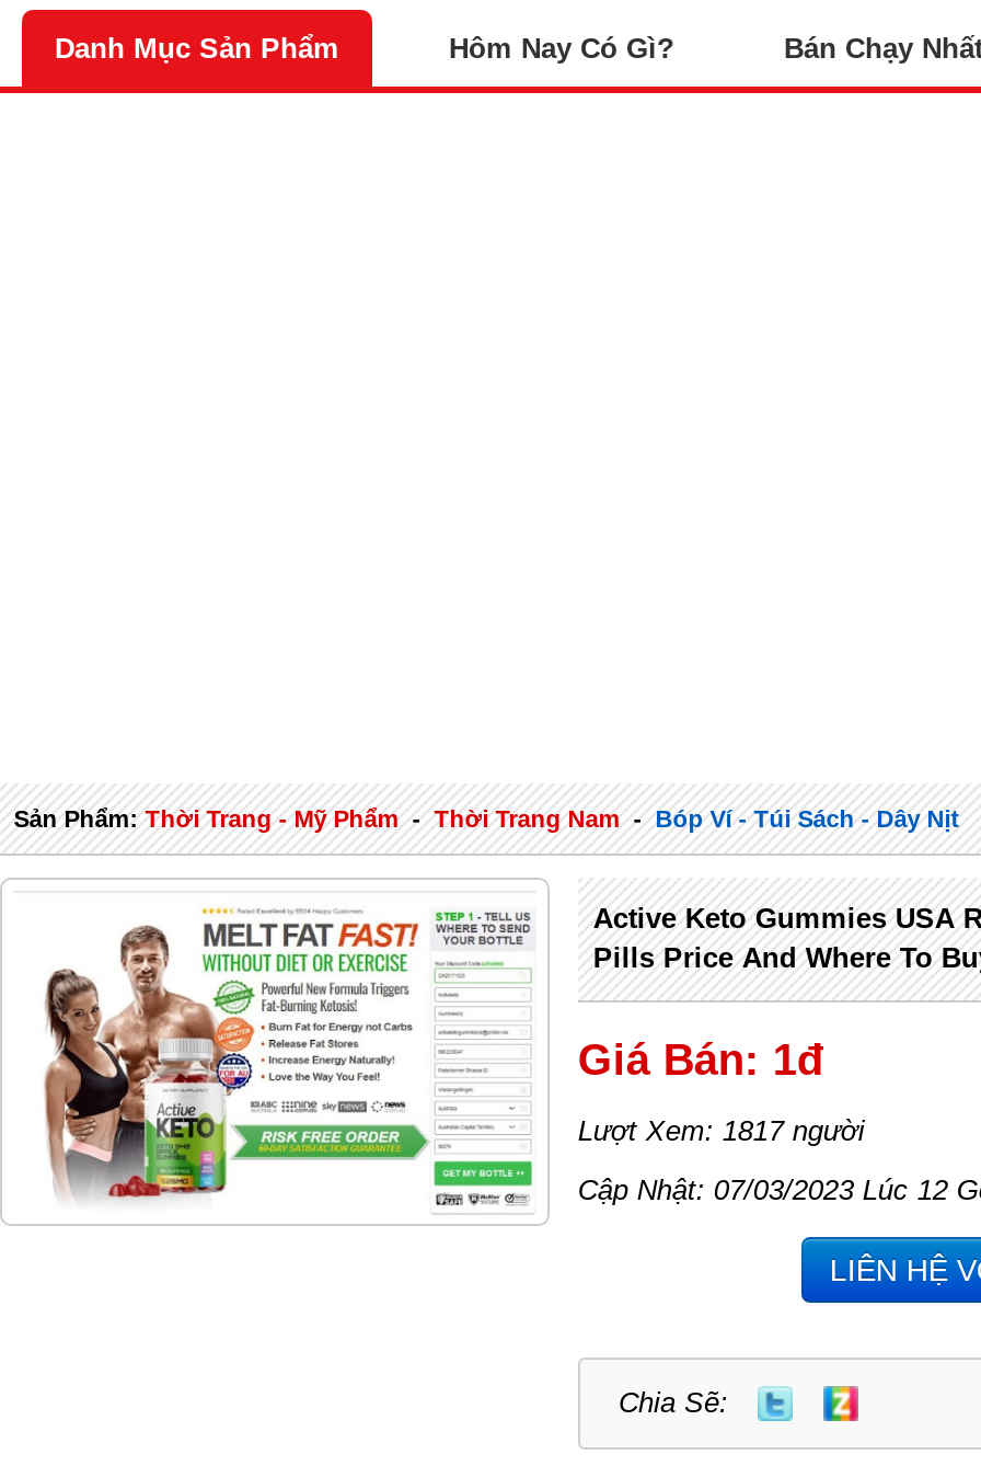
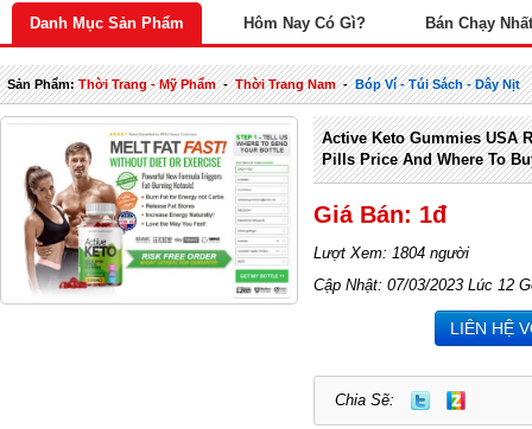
- Lượt Xem: 1817 người
+ Lượt Xem: 1804 người
